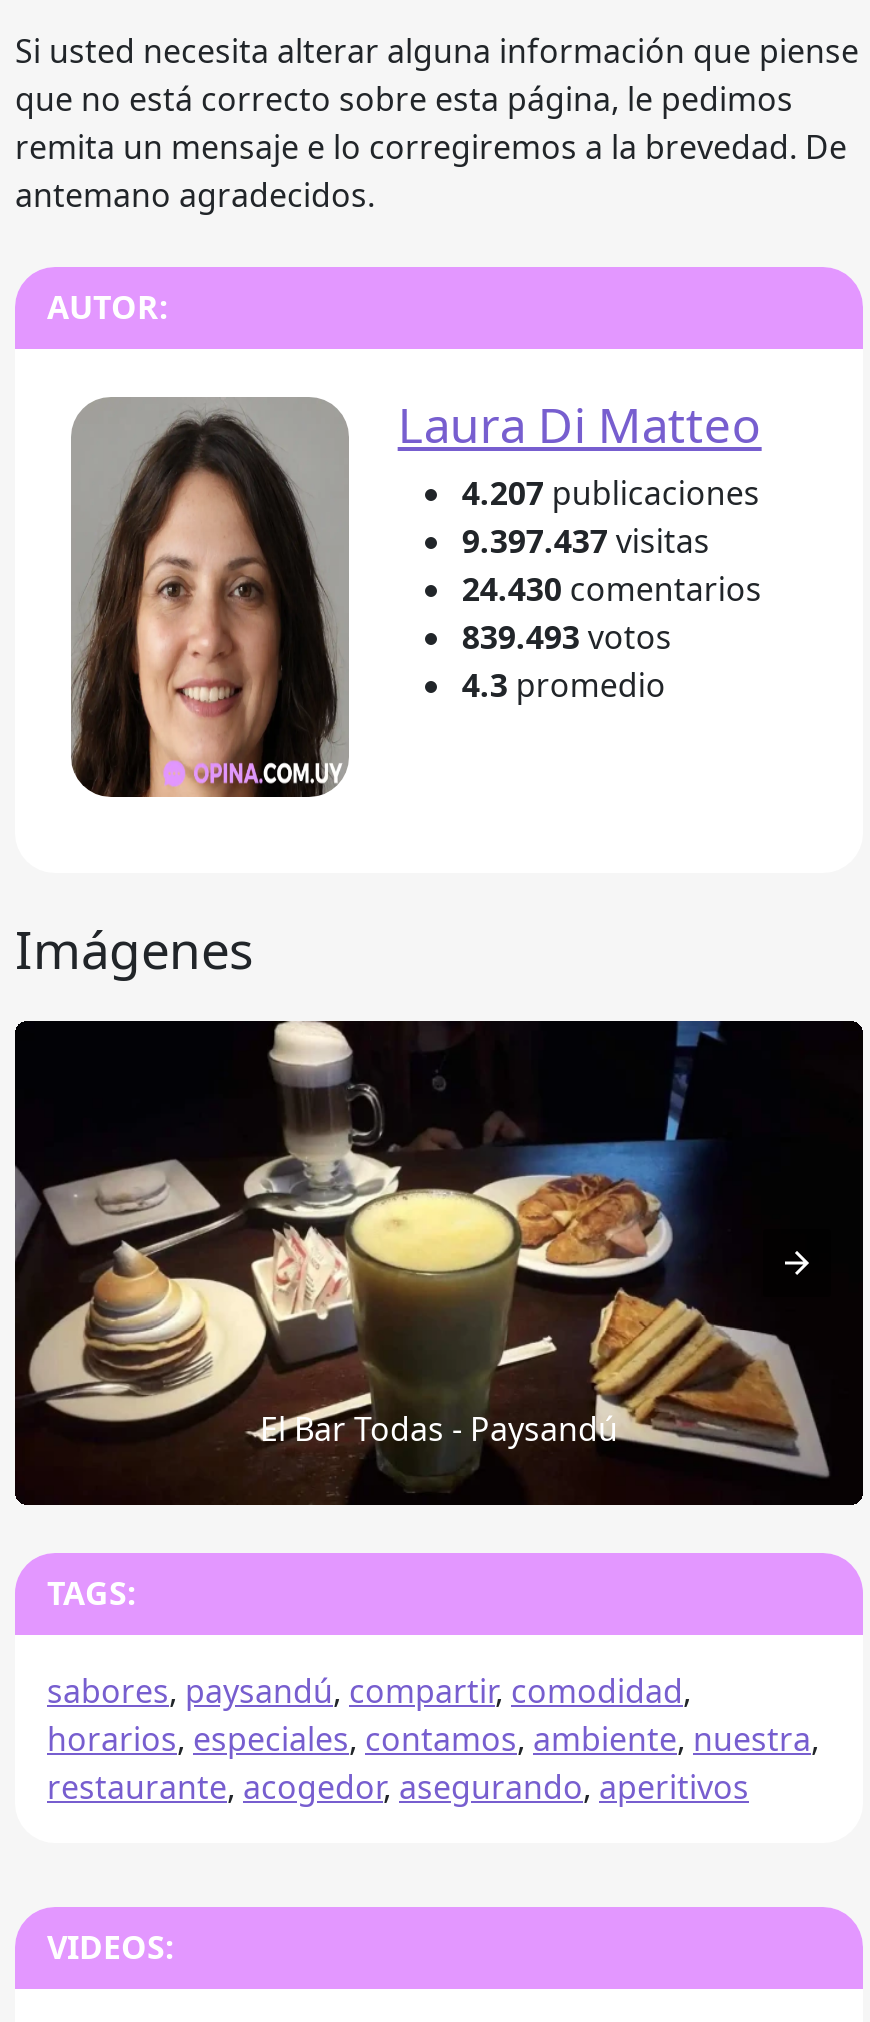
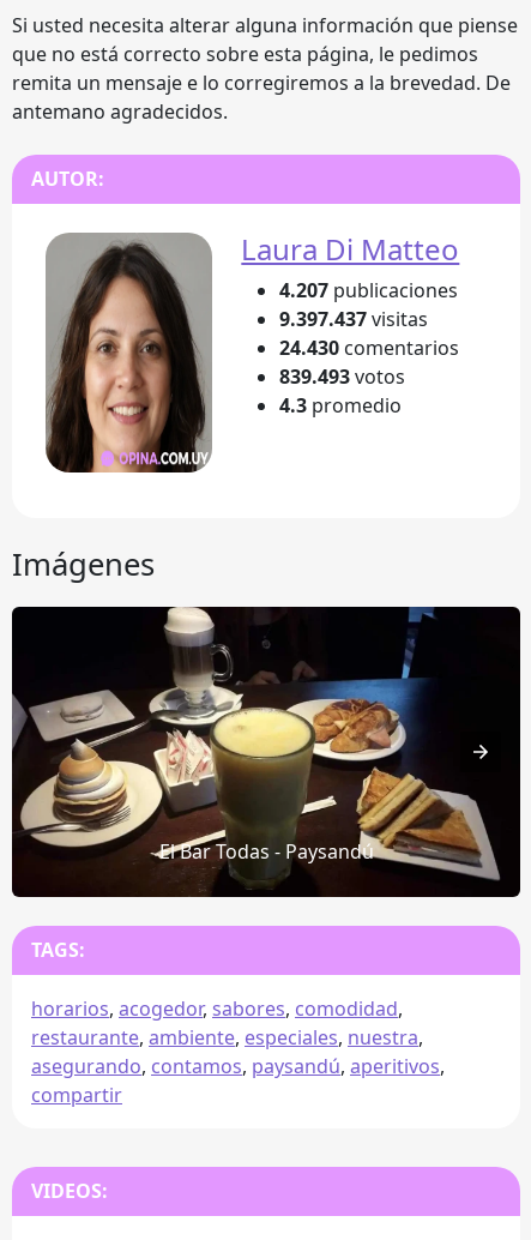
- sabores, paysandú, compartir, comodidad,
- horarios, especiales, contamos, ambiente, nuestra,
- restaurante, acogedor, asegurando, aperitivos
+ horarios, acogedor, sabores, comodidad,
+ restaurante, ambiente, especiales, nuestra,
+ asegurando, contamos, paysandú, aperitivos,
+ compartir
